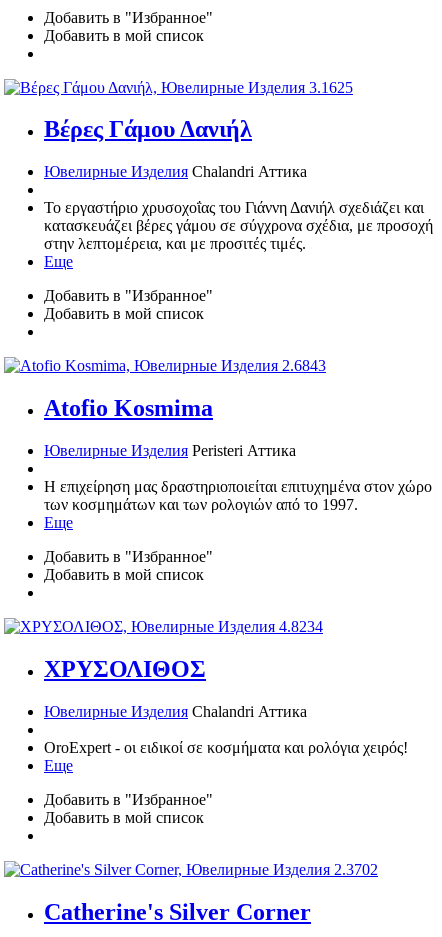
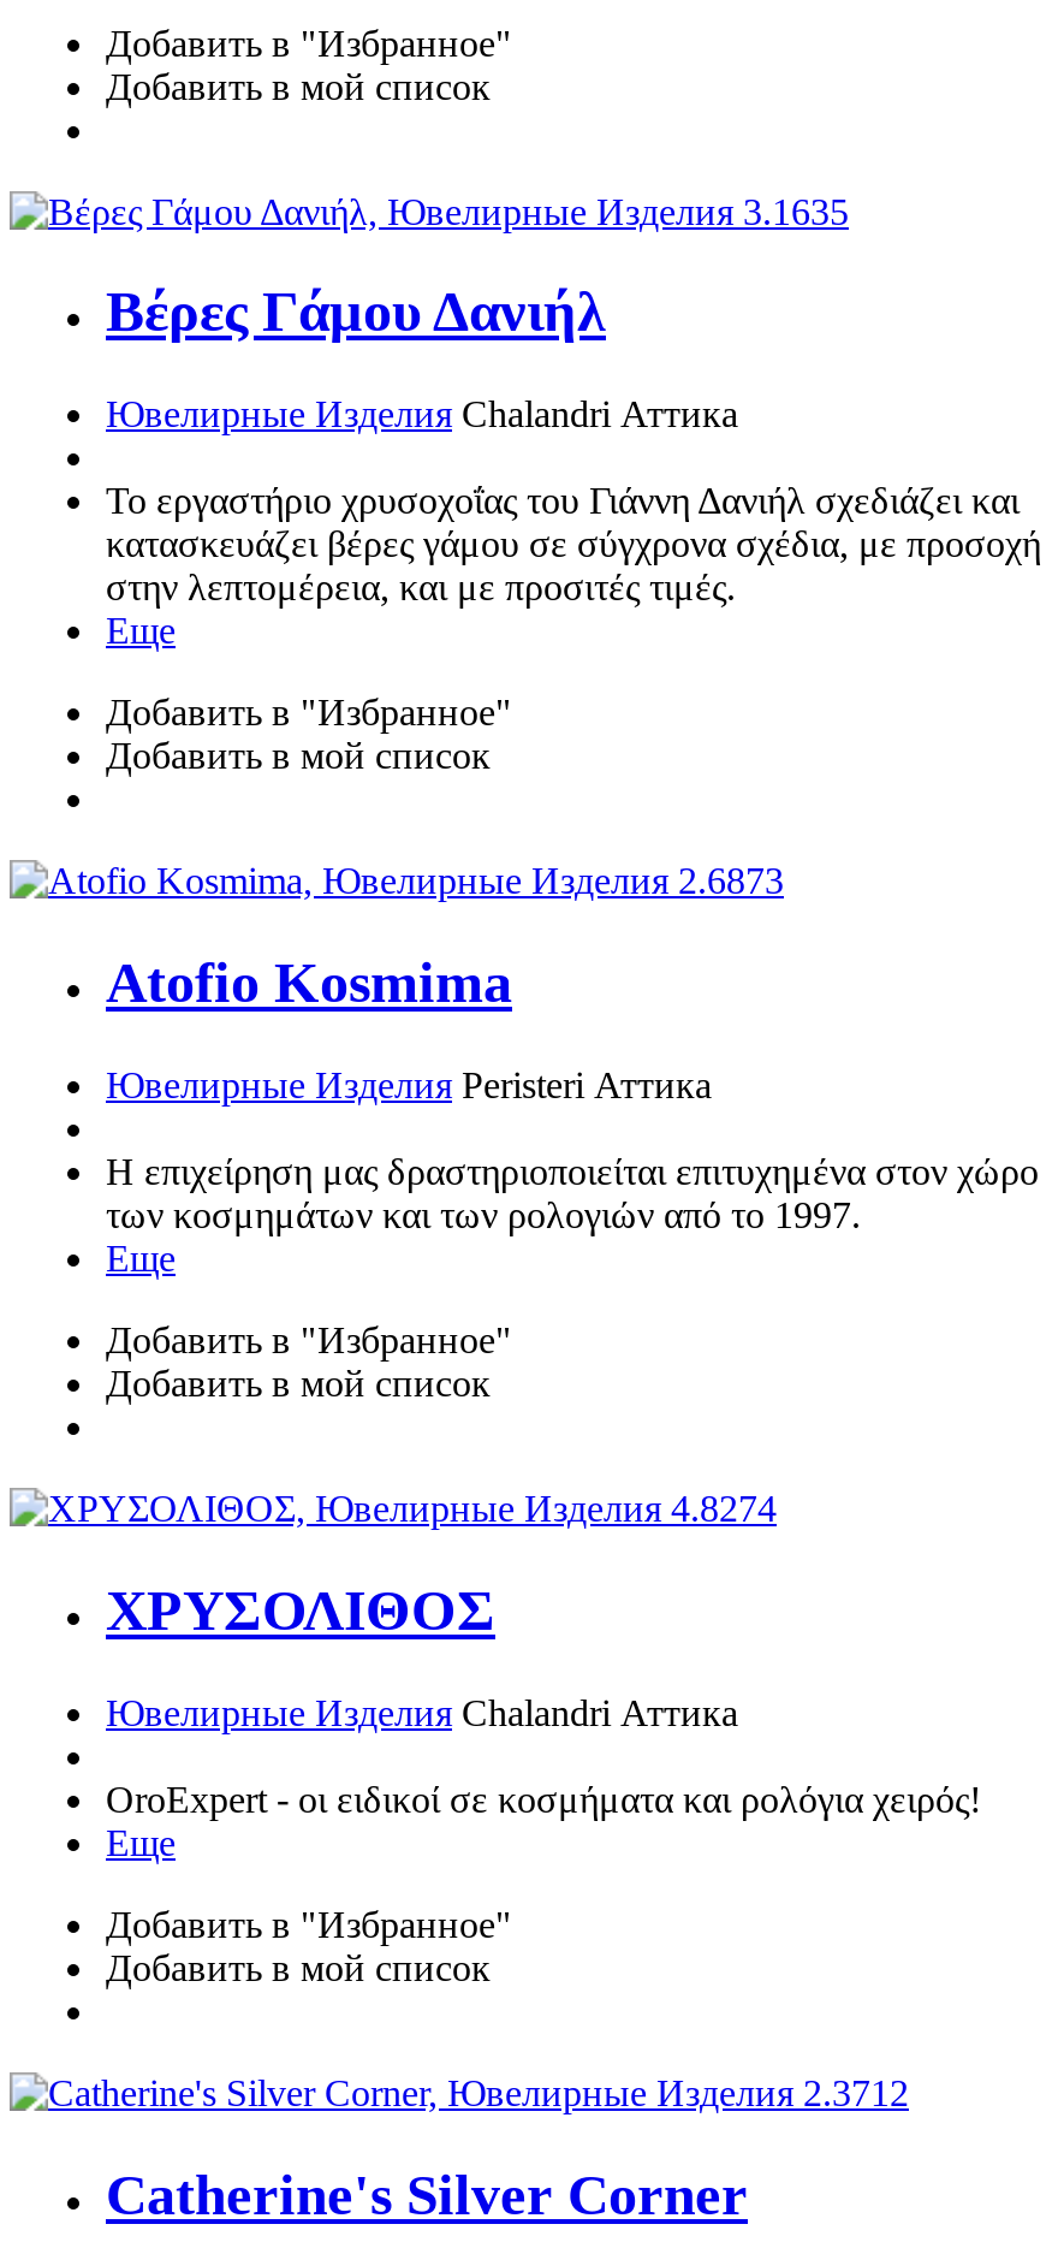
- 3.1625
+ 3.1635

- 2.6843
+ 2.6873

- 4.8234
+ 4.8274

- 2.370 2
+ 2.371 2
